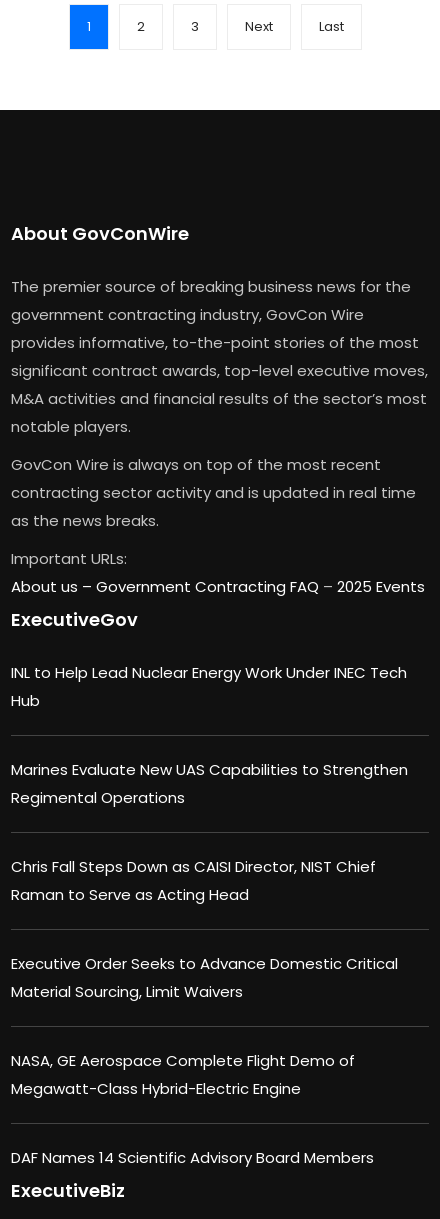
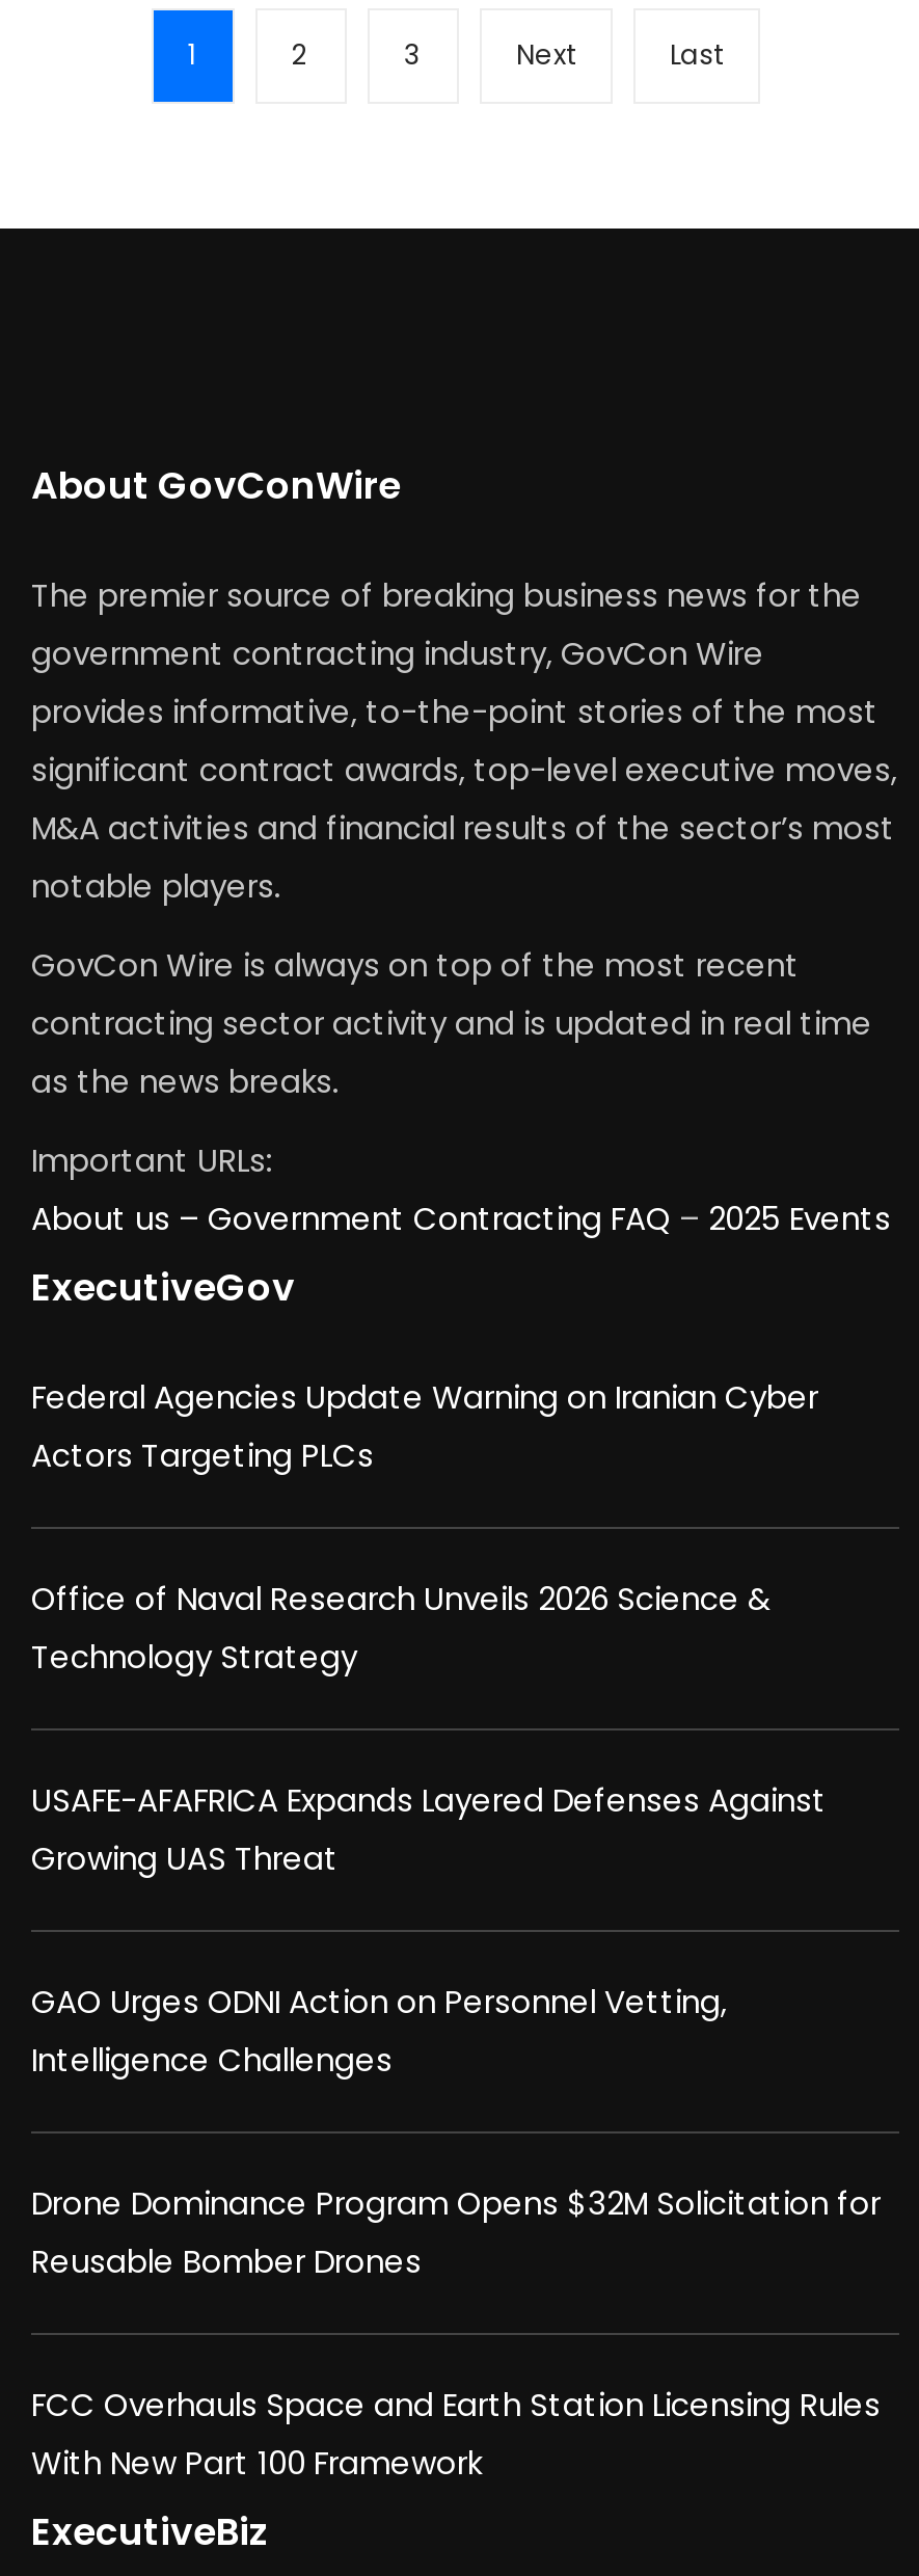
- INL to Help Lead Nuclear Energy Work Under INEC Tech
- Hub
+ Federal Agencies Update Warning on Iranian Cyber
+ Actors Targeting PLCs

- Marines Evaluate New UAS Capabilities to Strengthen
- Regimental Operations
+ Office of Naval Research Unveils 2026 Science &
+ Technology Strategy

- Chris Fall Steps Down as CAISI Director, NIST Chief
- Raman to Serve as Acting Head
+ USAFE-AFAFRICA Expands Layered Defenses Against
+ Growing UAS Threat

- Executive Order Seeks to Advance Domestic Critical
- Material Sourcing, Limit Waivers
+ GAO Urges ODNI Action on Personnel Vetting,
+ Intelligence Challenges

- NASA, GE Aerospace Complete Flight Demo of
- Megawatt-Class Hybrid-Electric Engine
+ Drone Dominance Program Opens $32M Solicitation for
+ Reusable Bomber Drones

- DAF Names 14 Scientific Advisory Board Members
+ FCC Overhauls Space and Earth Station Licensing Rules
+ With New Part 100 Framework
